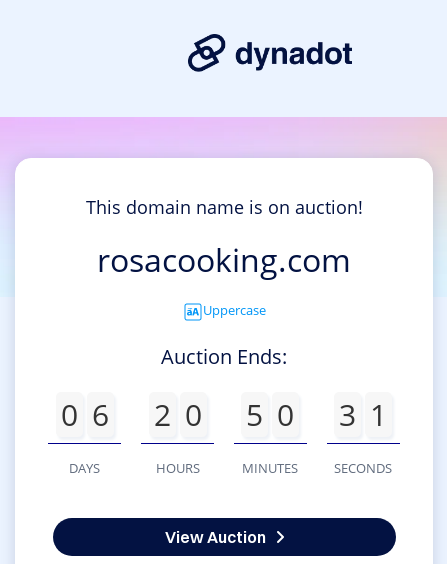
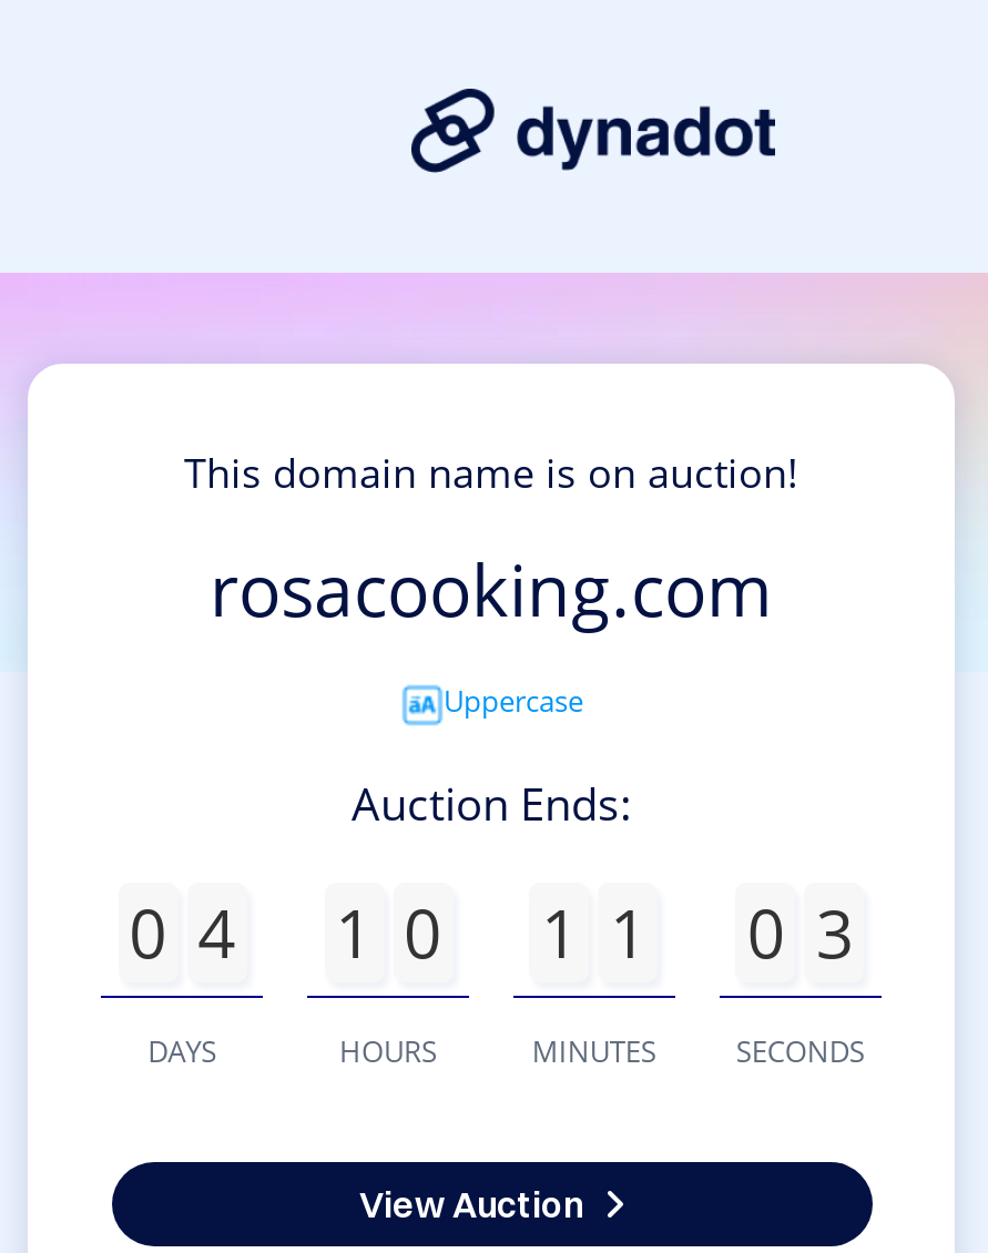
- 0 6
+ 0 4

- 2 0
+ 1 0

- 5 0
+ 1 1

- 3 1
+ 0 3
